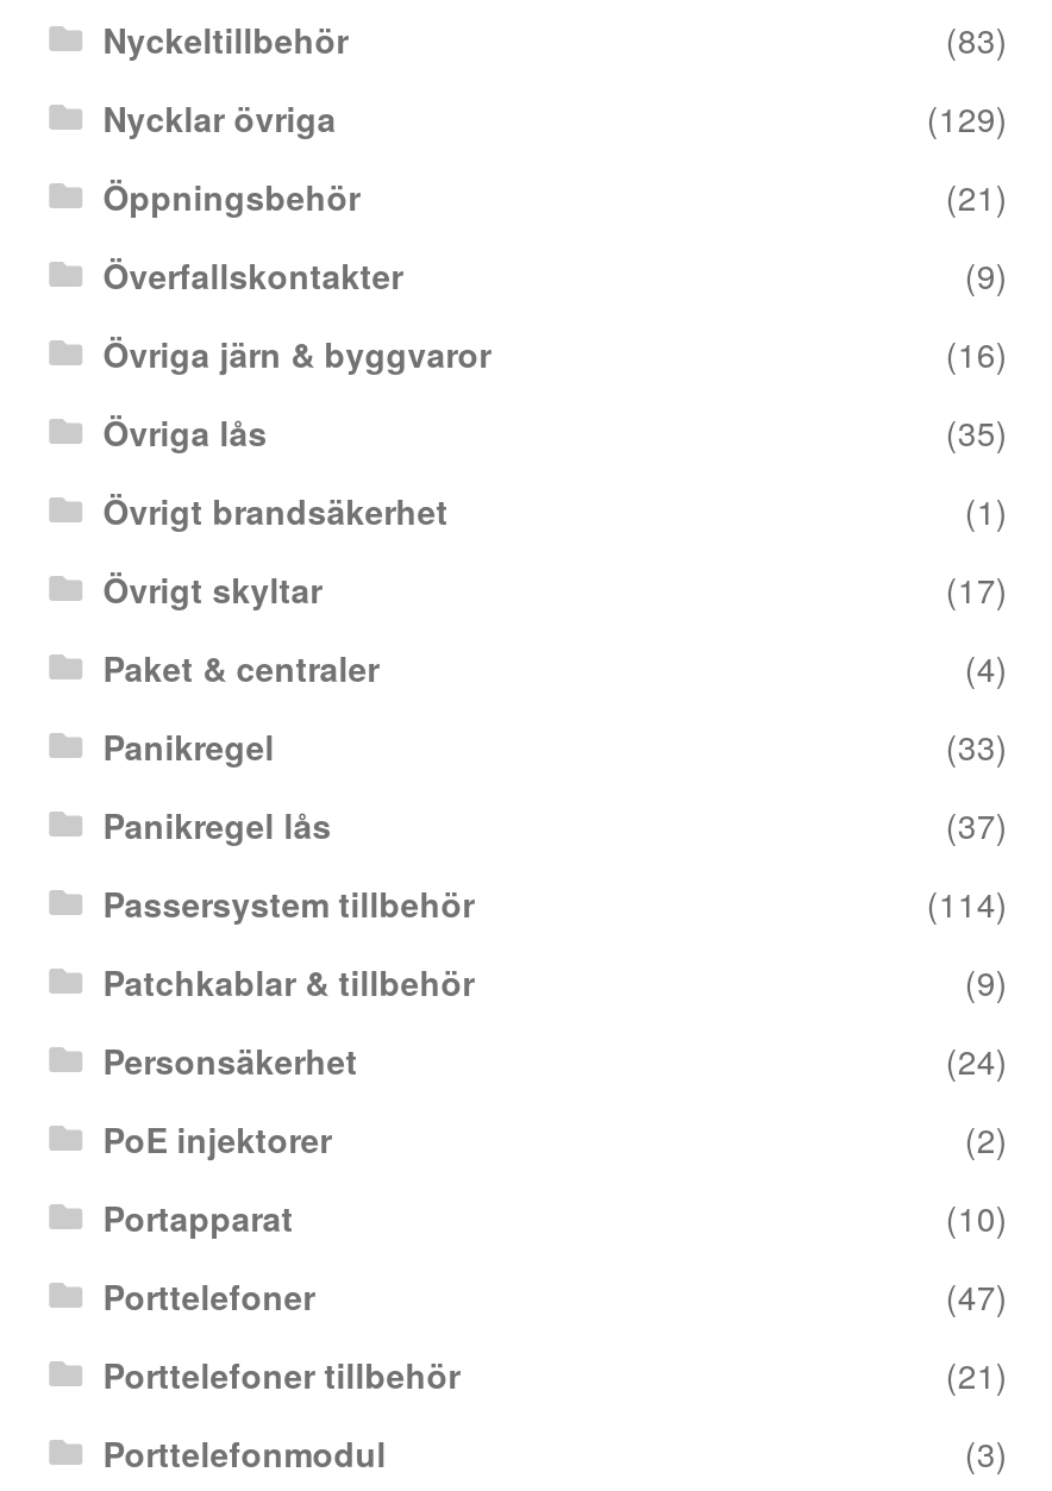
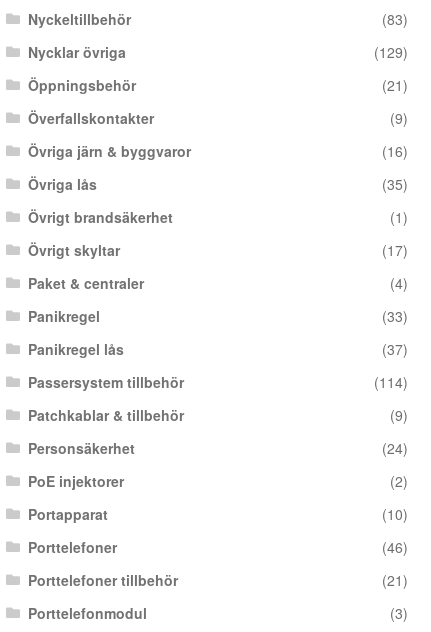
- (47)
+ (46)
